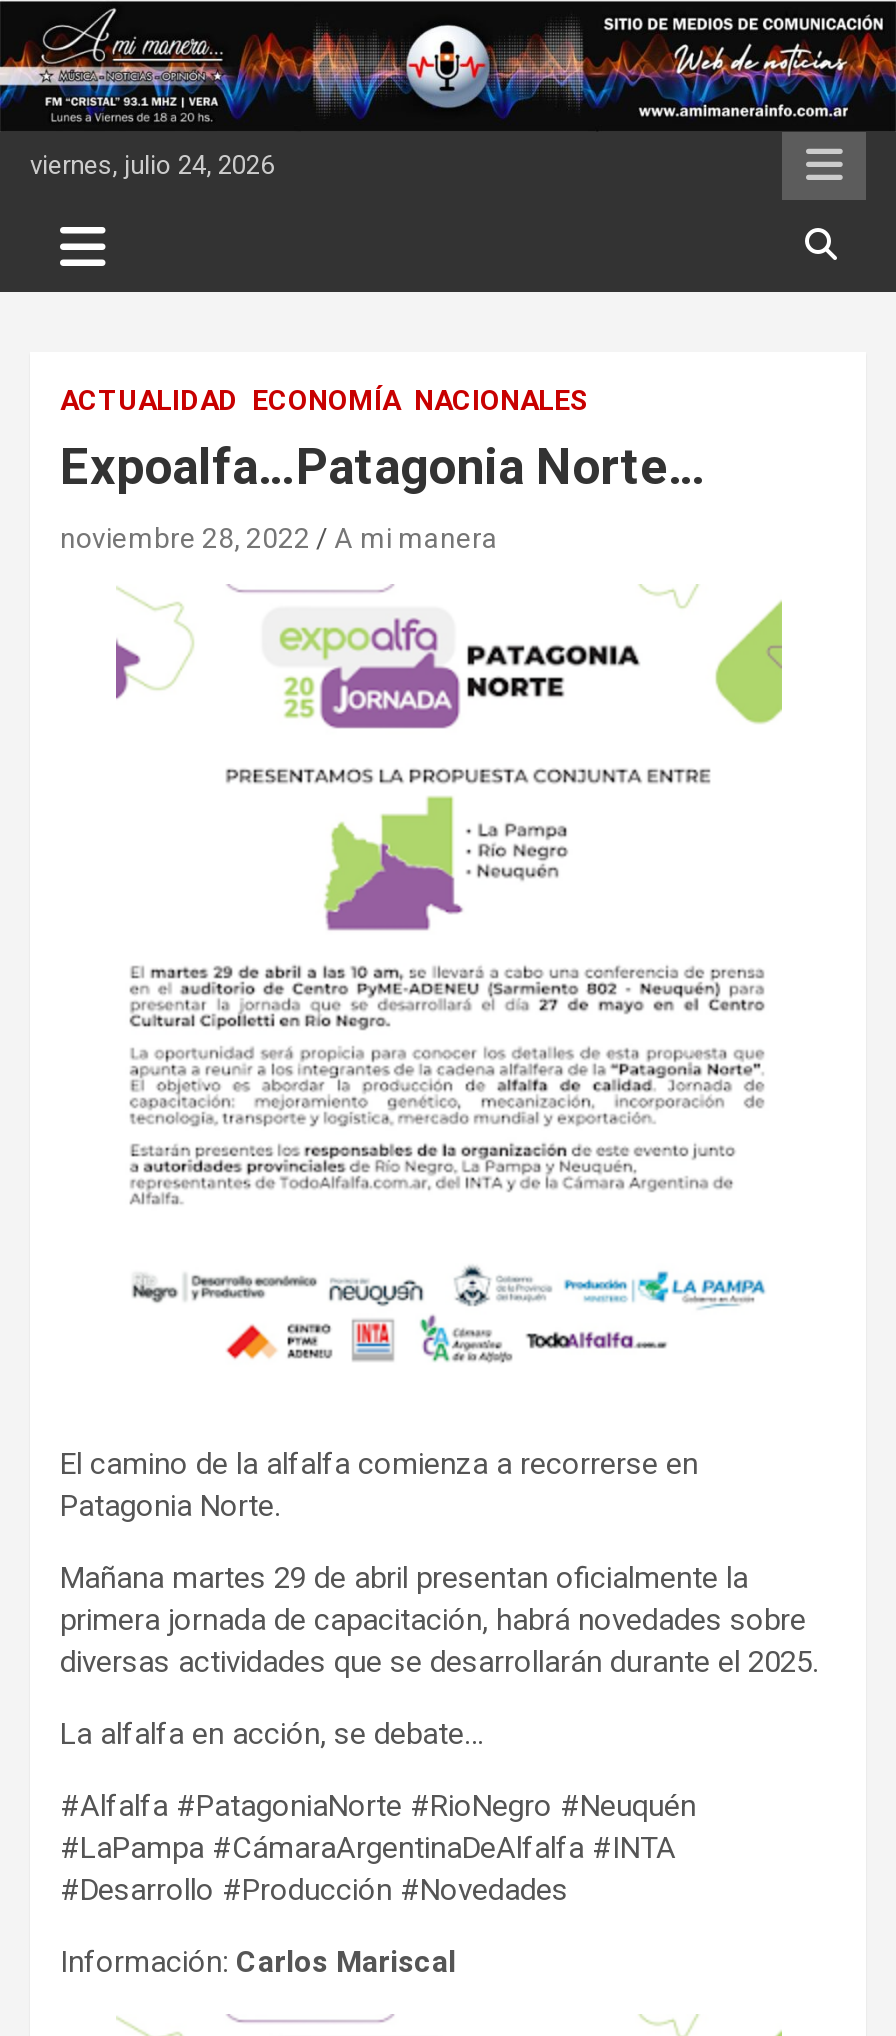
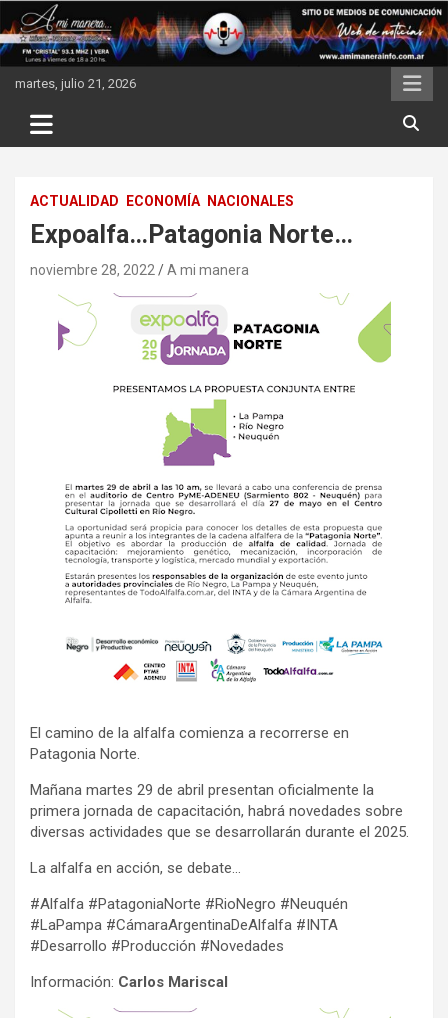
- viernes, julio 24, 2026
+ martes, julio 21, 2026
